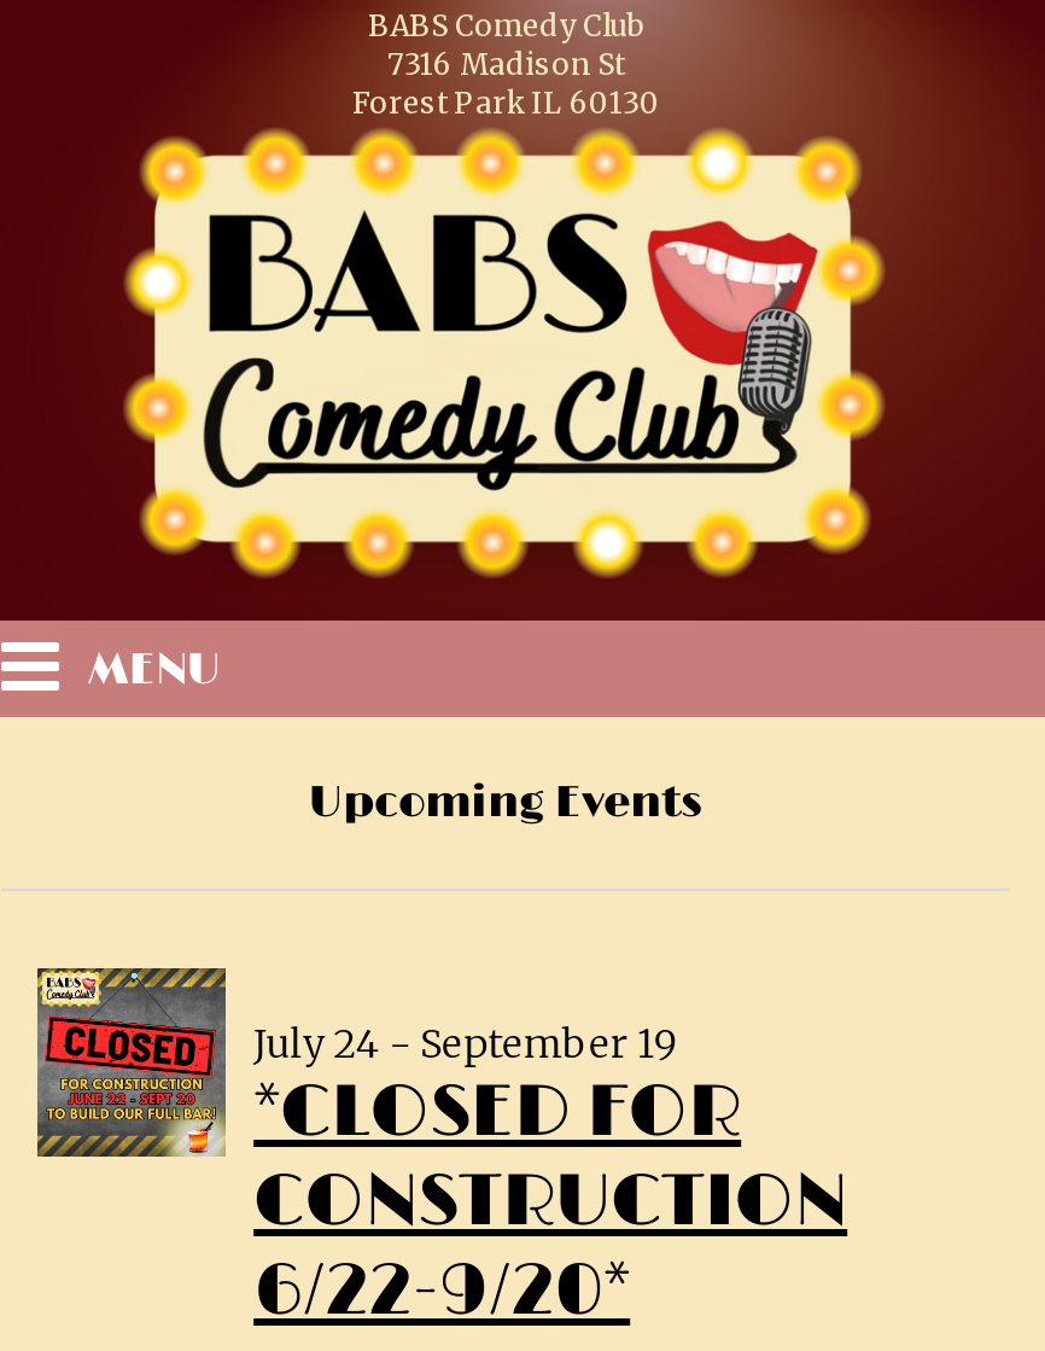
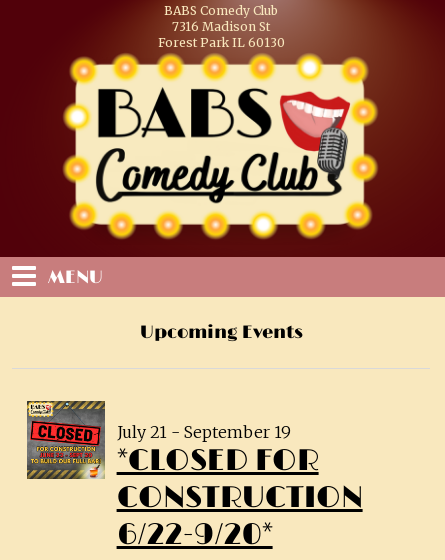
- July 24 - September 19
+ July 21 - September 19
